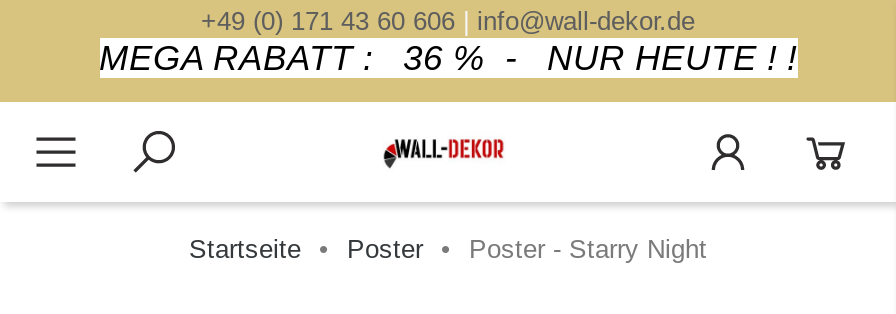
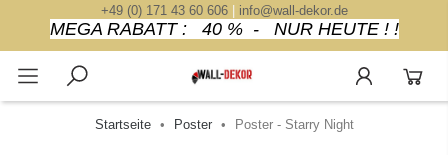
- MEGA RABATT : 36 % - NUR HEUTE ! !
+ MEGA RABATT : 40 % - NUR HEUTE ! !
